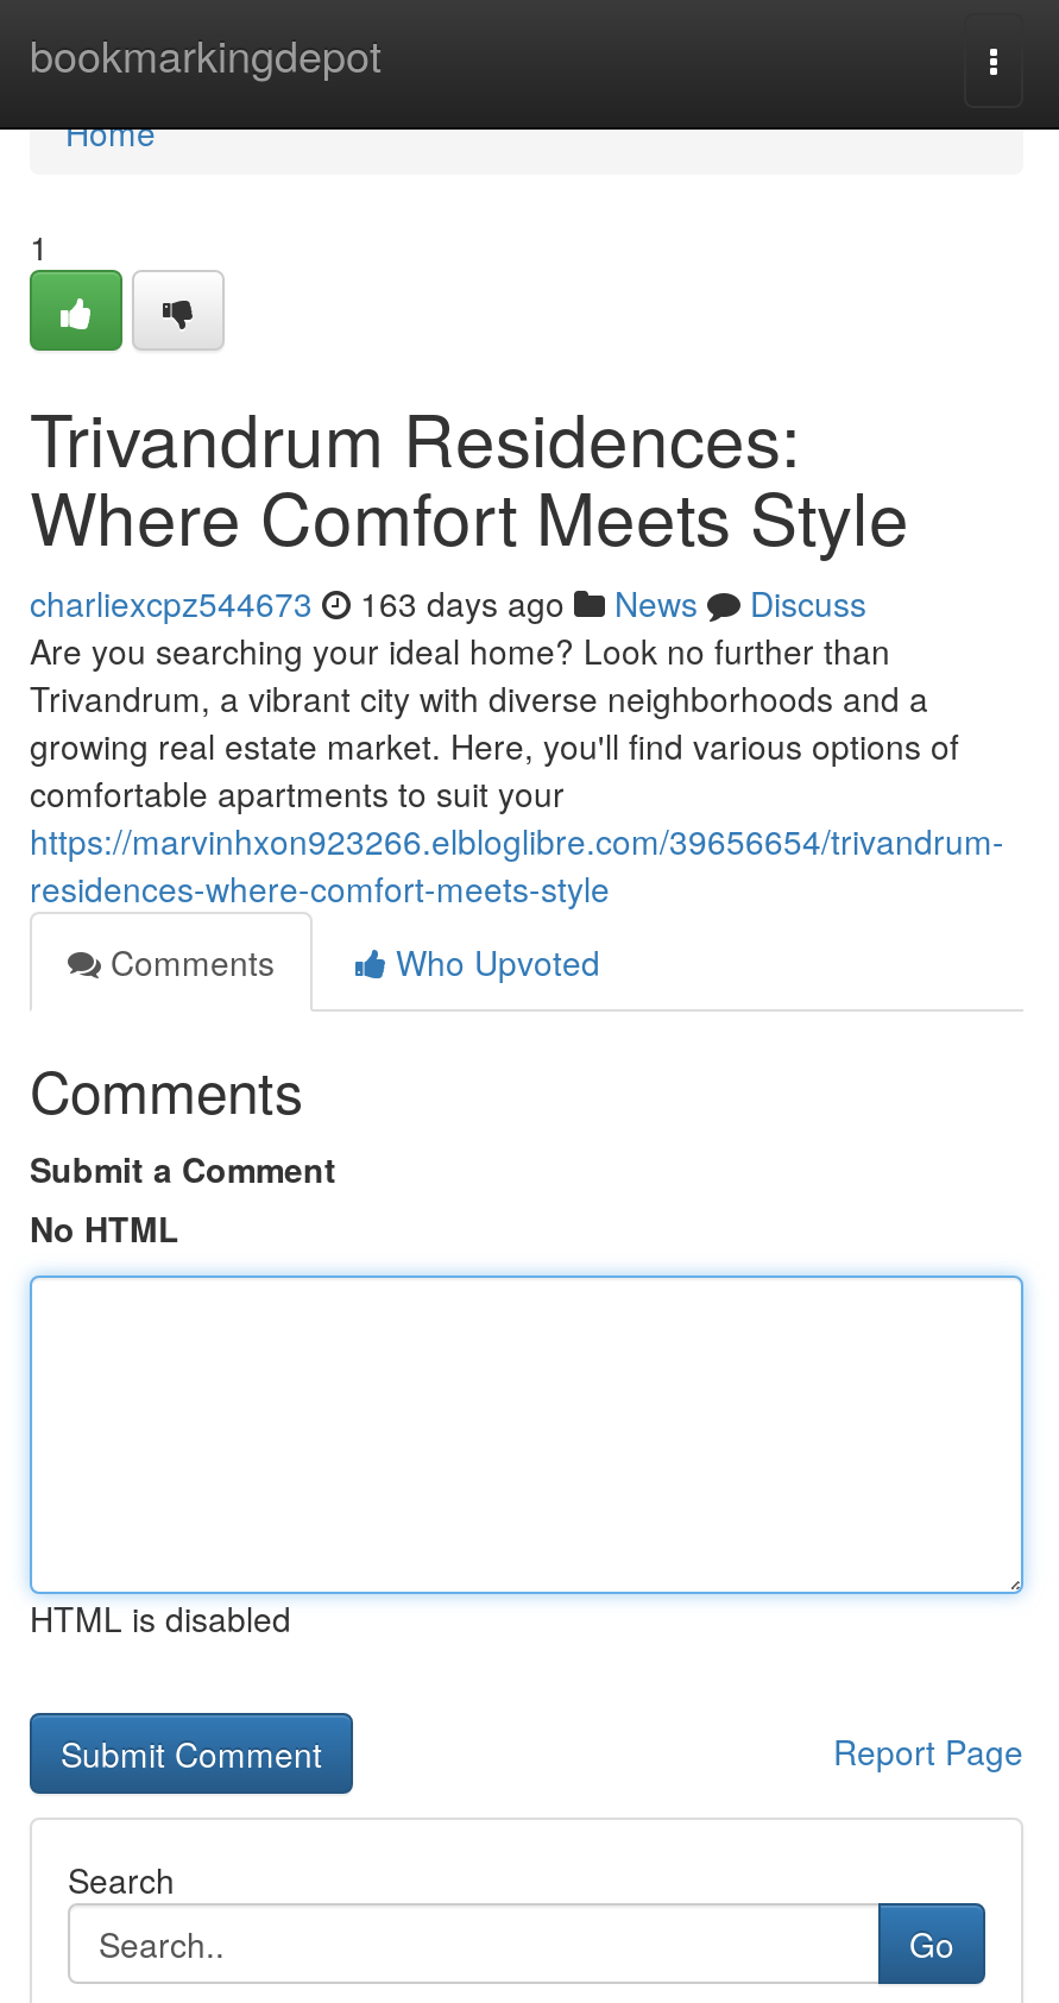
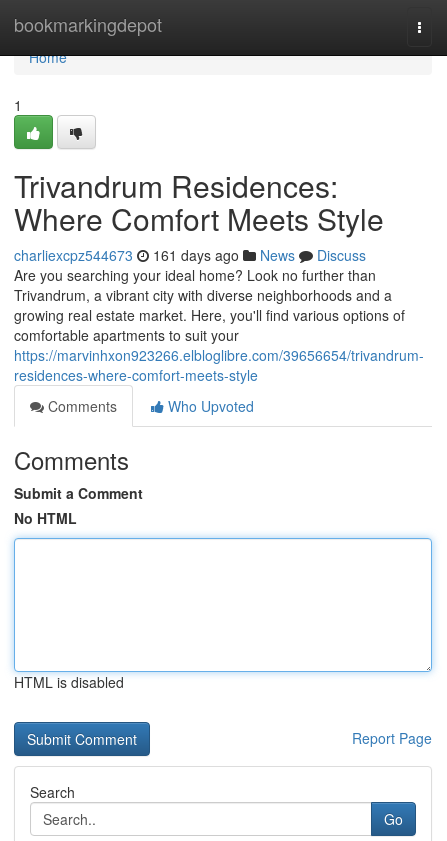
- charliexcpz544673 163 days ago News Discuss
+ charliexcpz544673 161 days ago News Discuss
